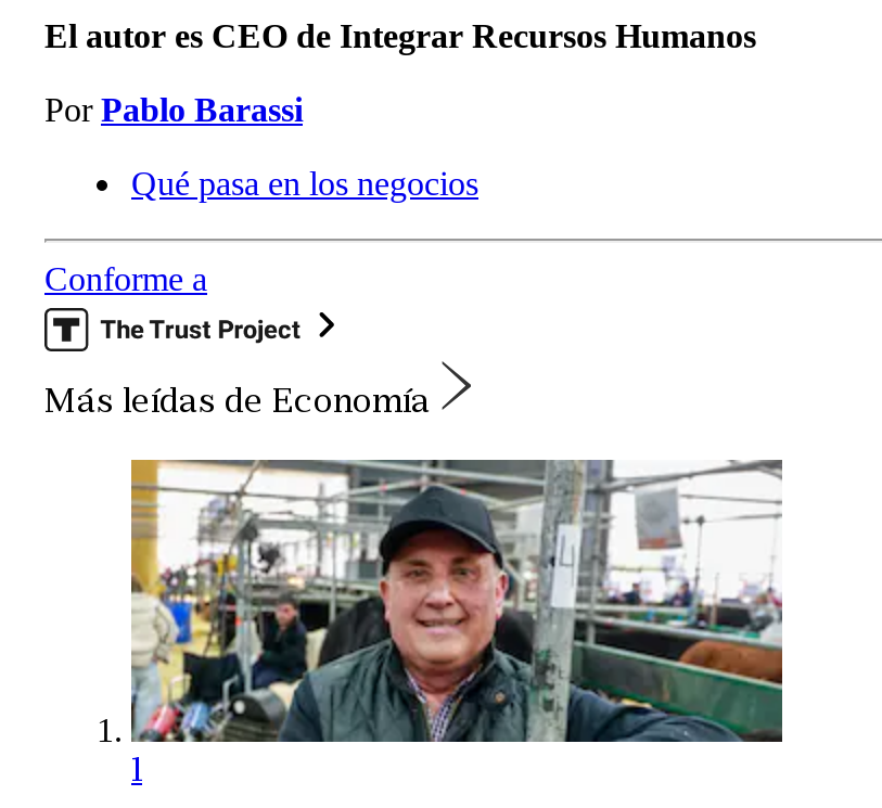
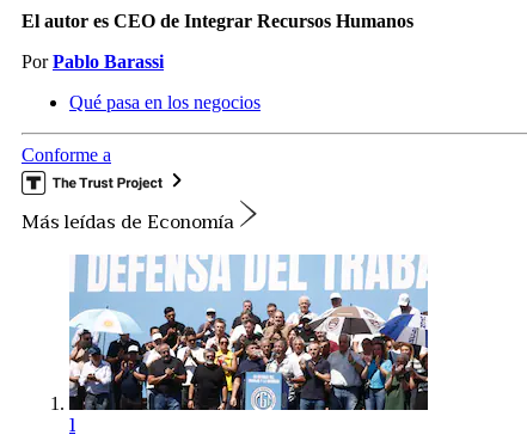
- [image]
+ [image]
